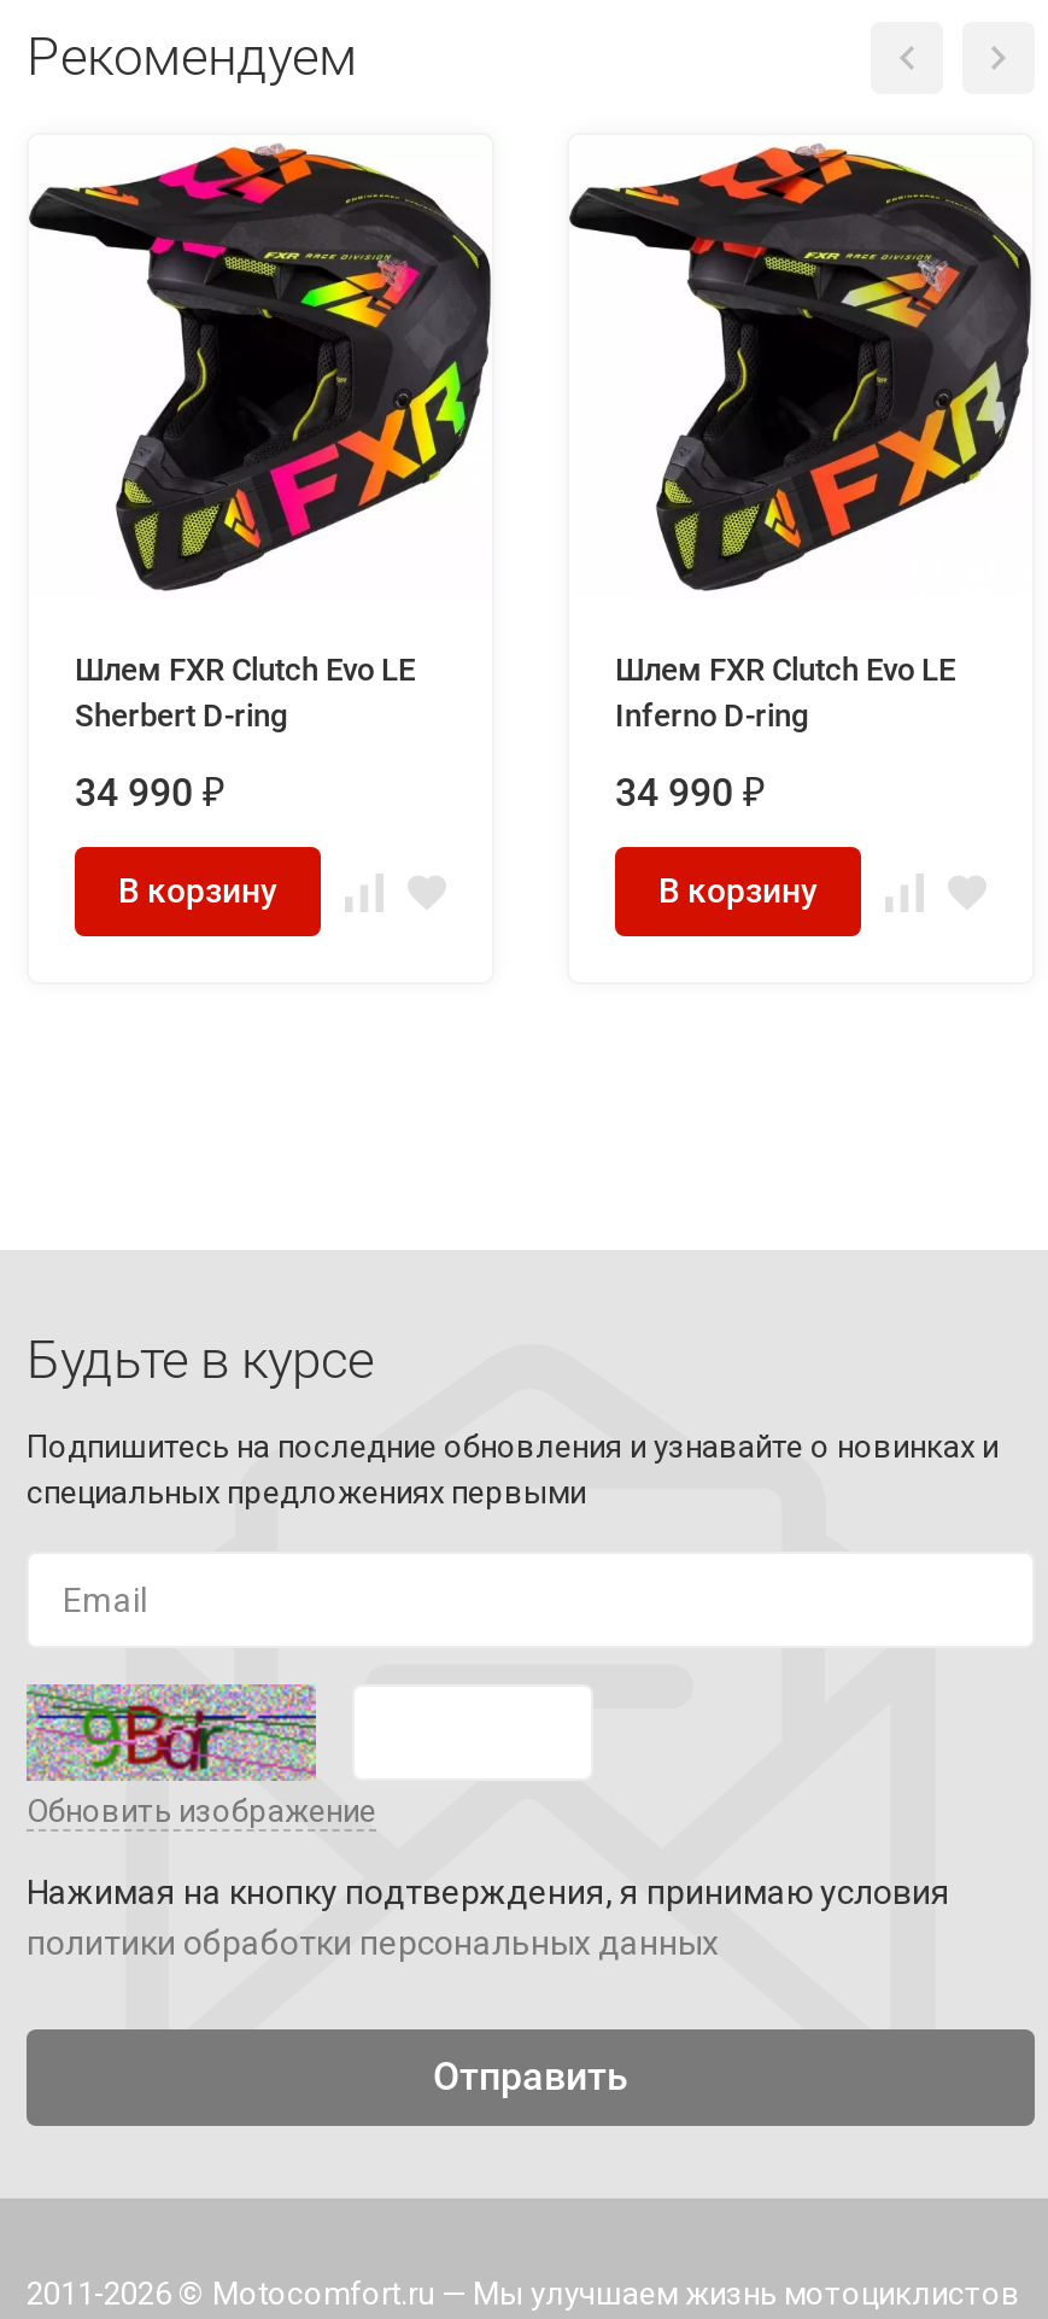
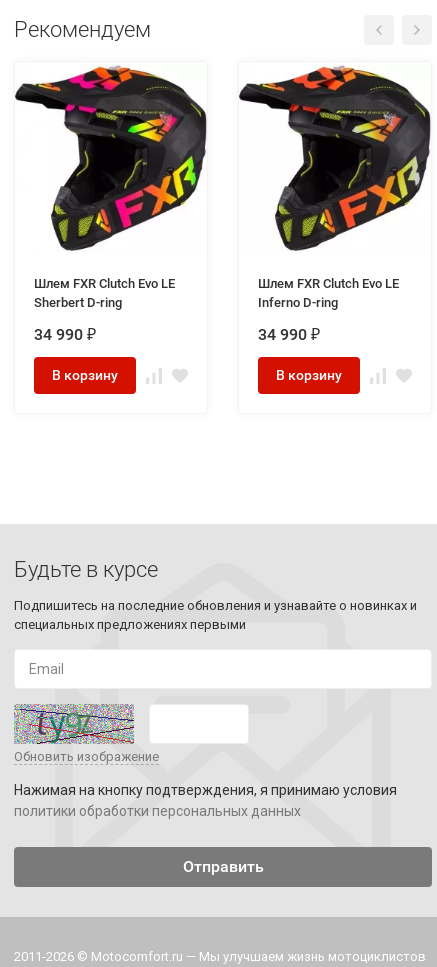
- [image]
+ [image]
